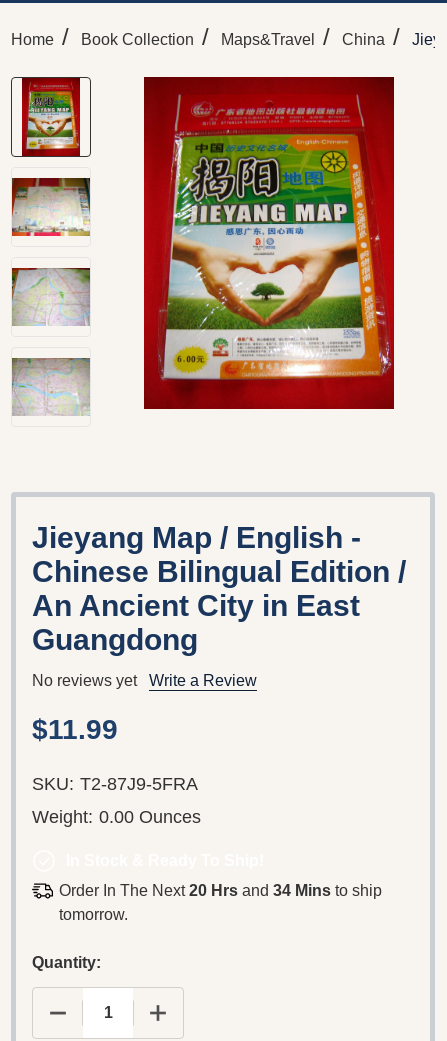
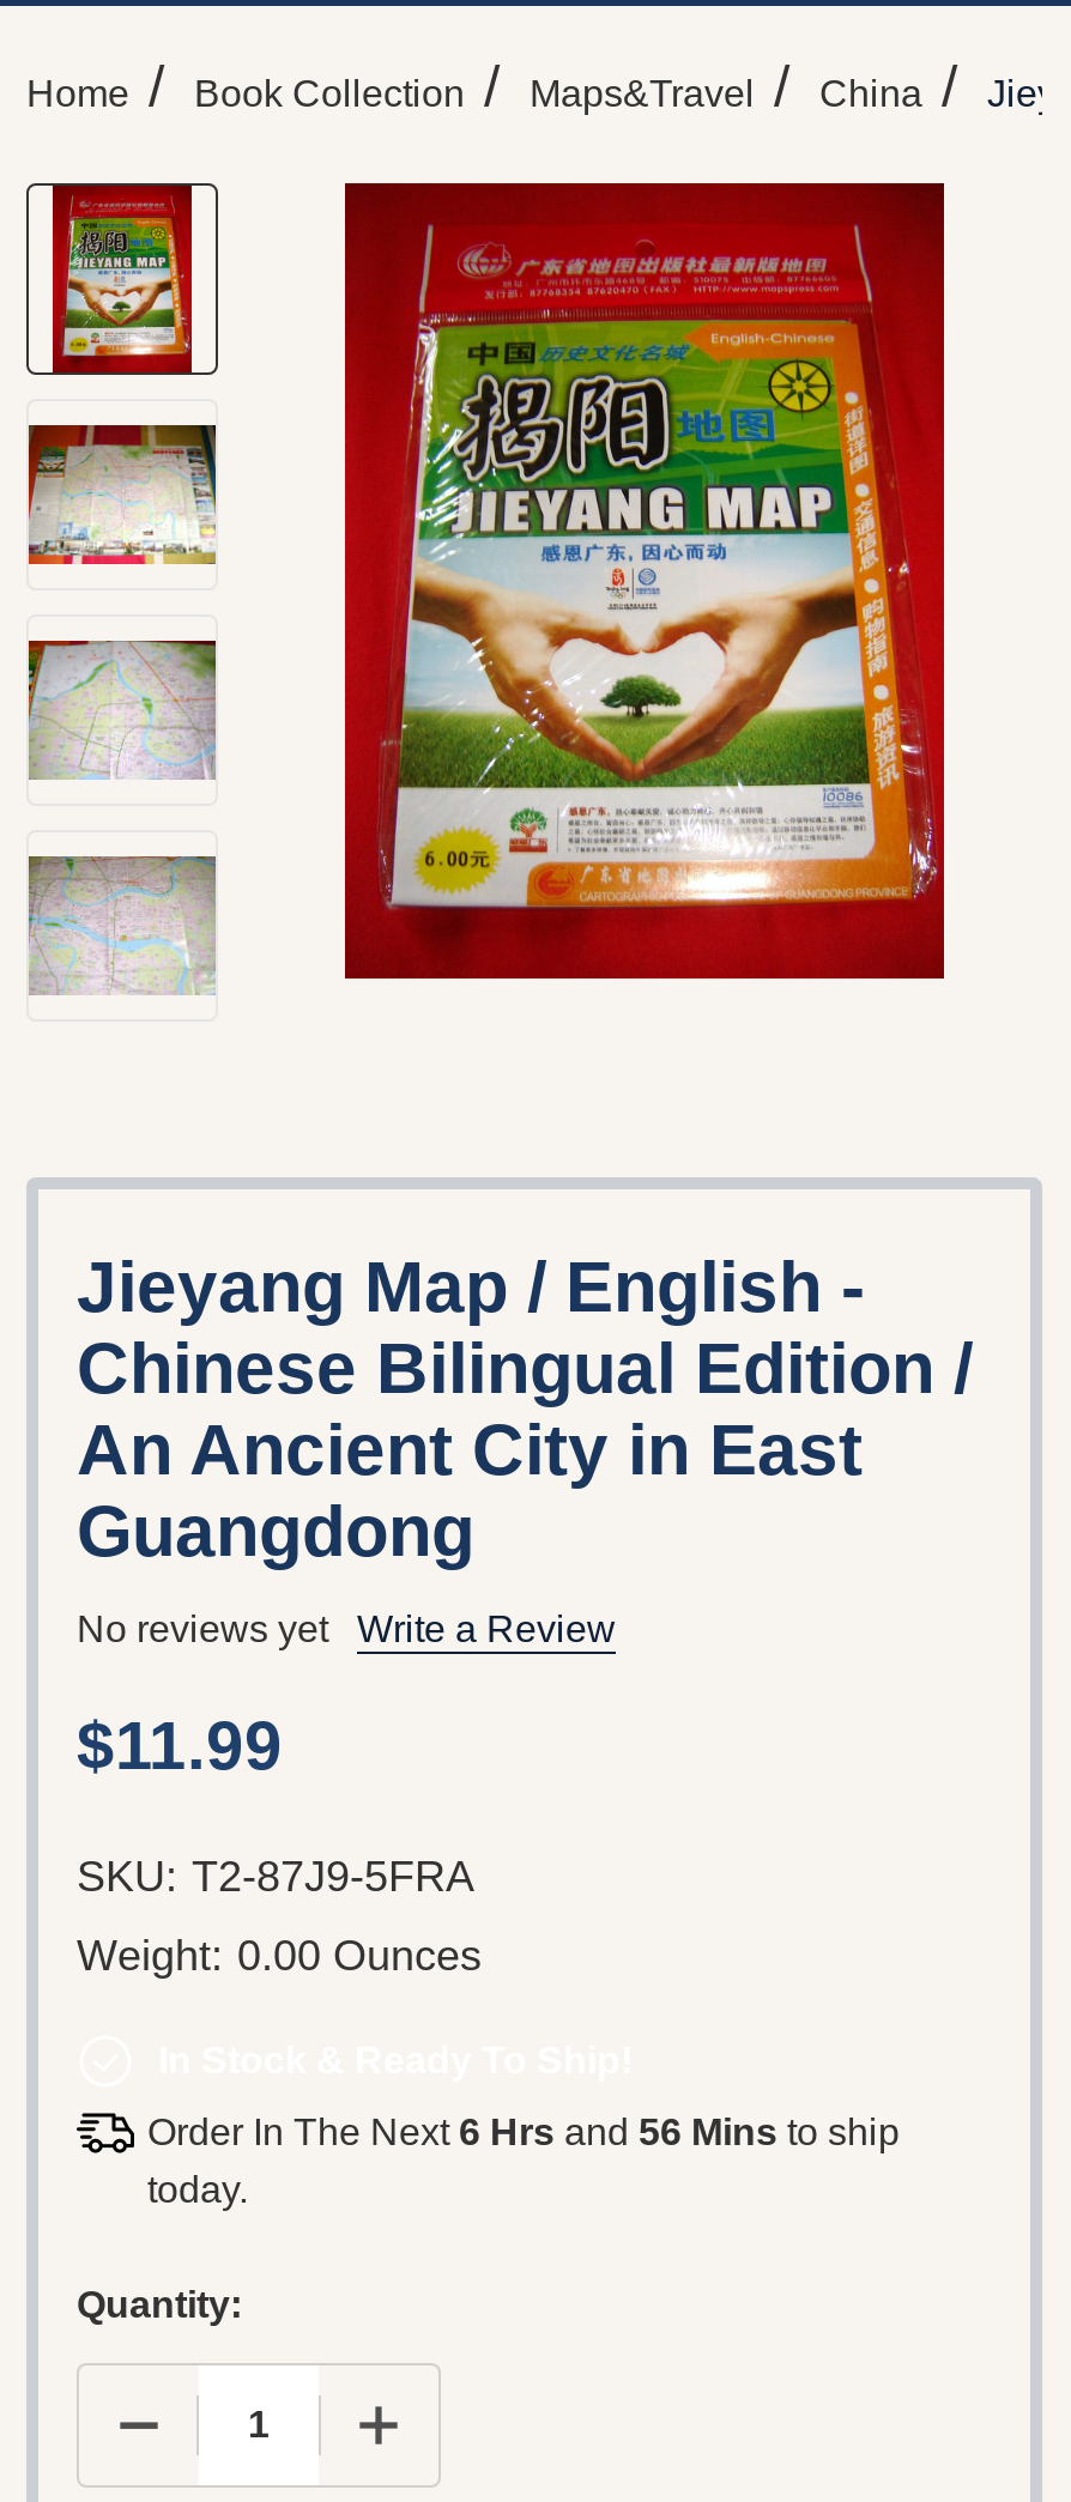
- Order In The Next 20 Hrs and 34 Mins to ship
- tomorrow.
+ Order In The Next 6 Hrs and 56 Mins to ship
+ today.
